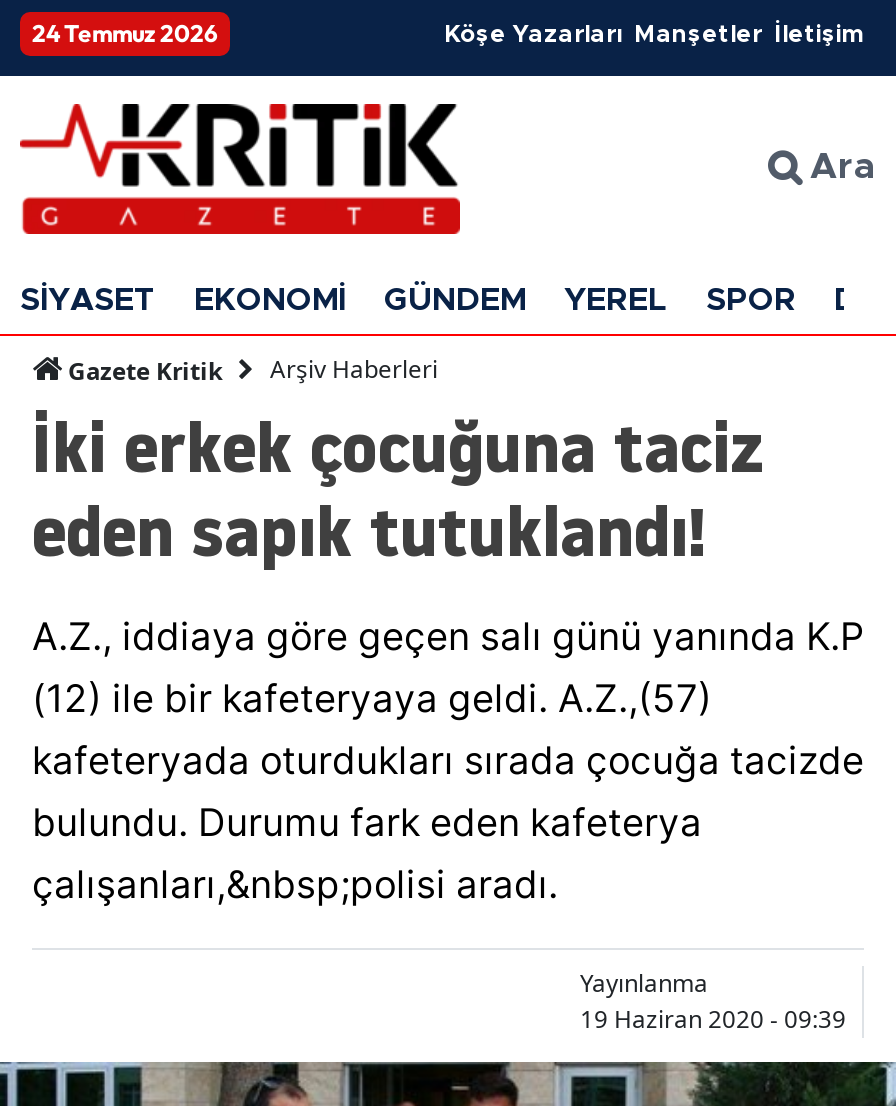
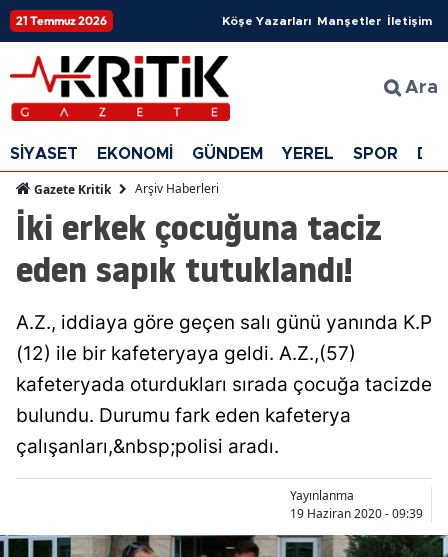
- 24 Temmuz 2026
+ 21 Temmuz 2026
